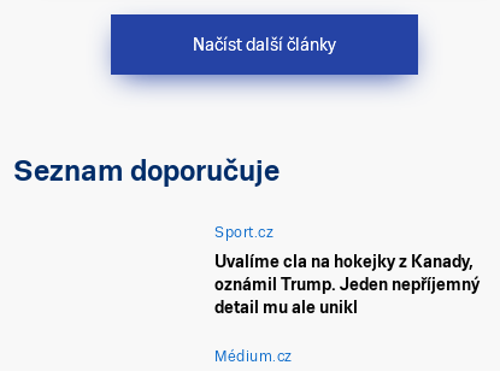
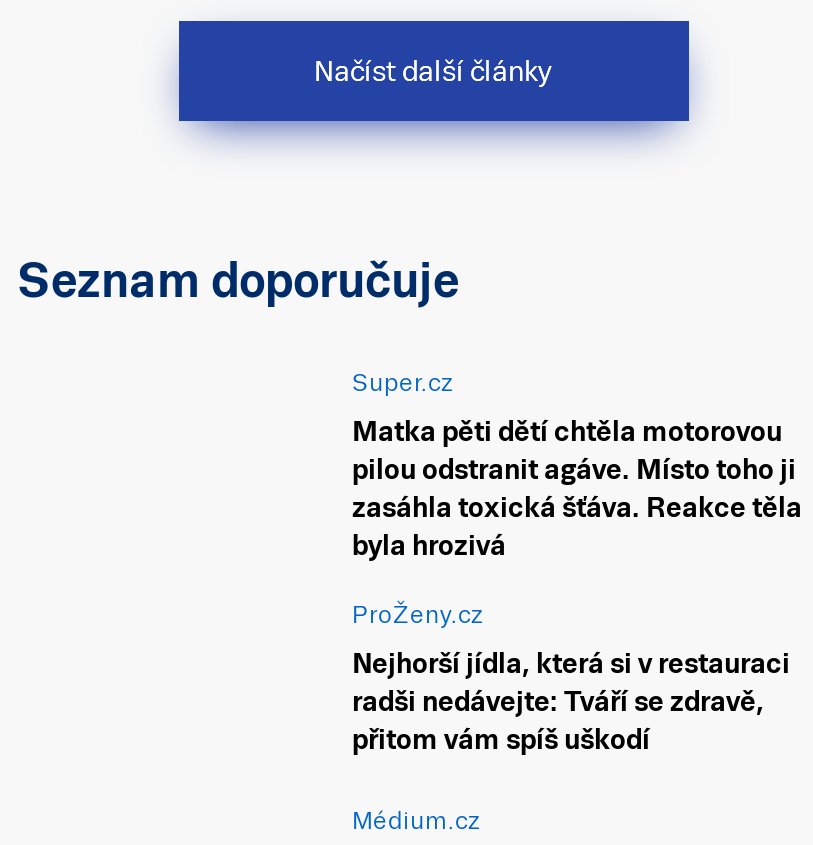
- Sport.cz
- Uvalíme cla na hokejky z Kanady,
- oznámil Trump. Jeden nepříjemný
- detail mu ale unikl
+ Super.cz
+ Matka pěti dětí chtěla motorovou
+ pilou odstranit agáve. Místo toho ji
+ zasáhla toxická šťáva. Reakce těla
+ byla hrozivá
+ ProŽeny.cz
+ Nejhorší jídla, která si v restauraci
+ radši nedávejte: Tváří se zdravě,
+ přitom vám spíš uškodí
